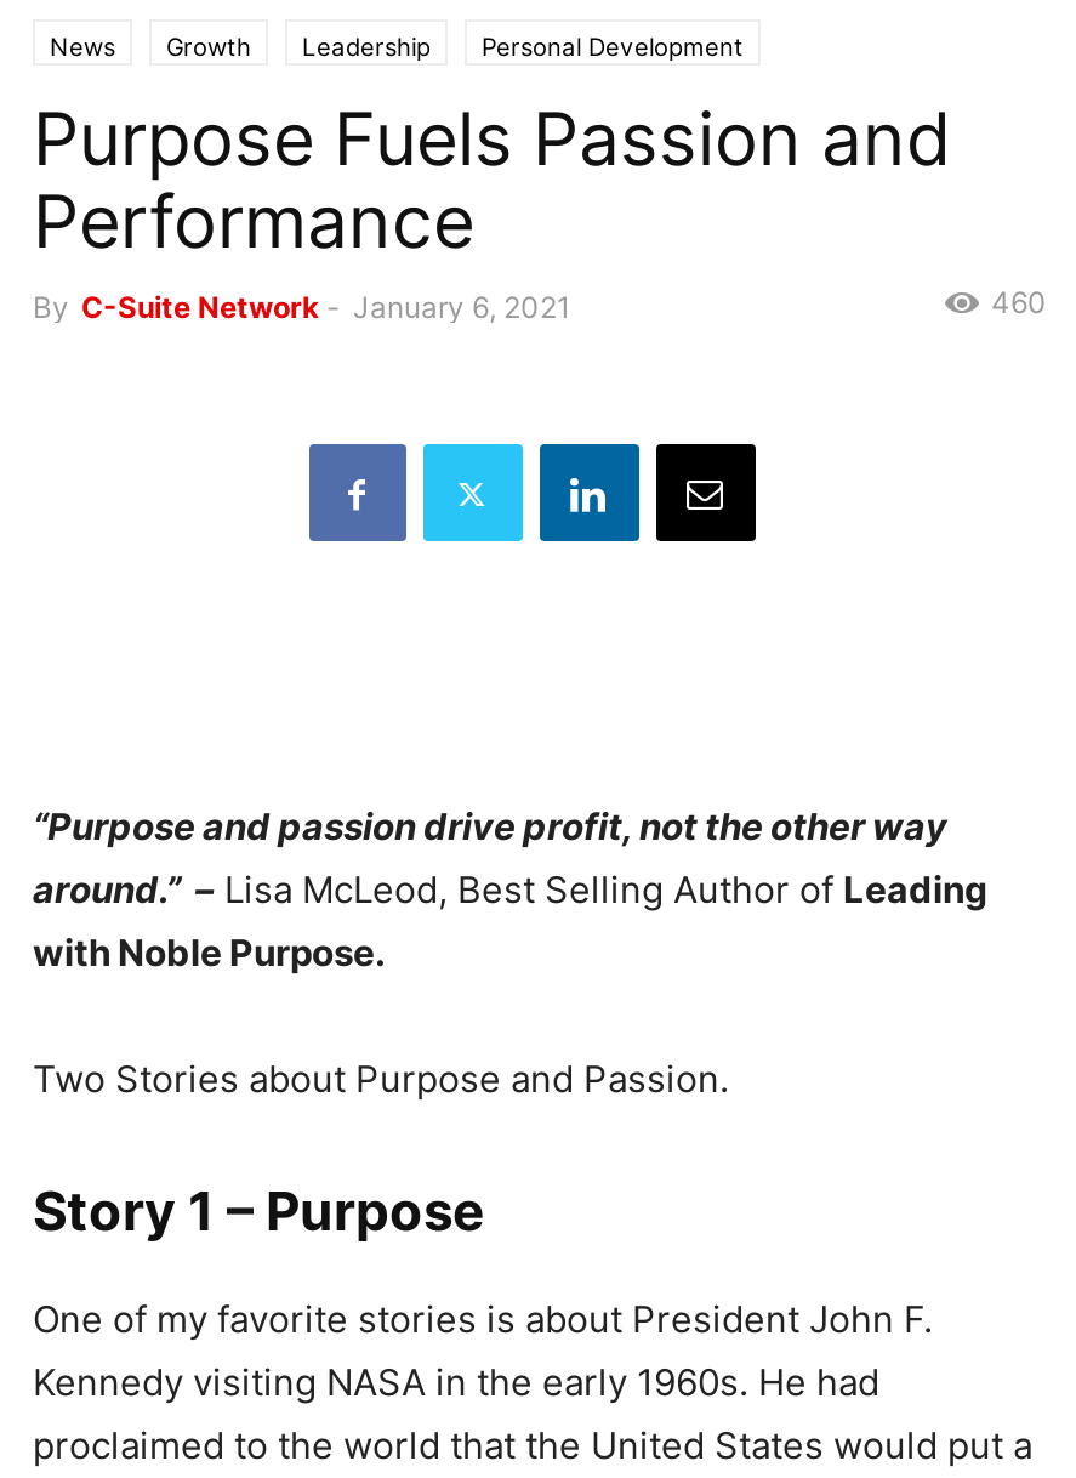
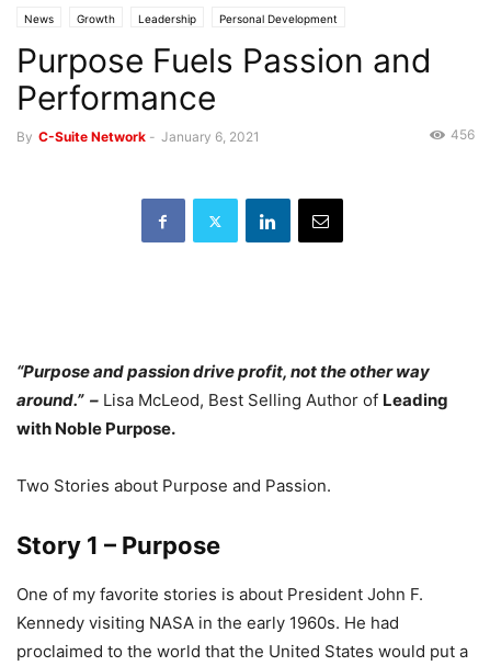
- 460
+ 456
